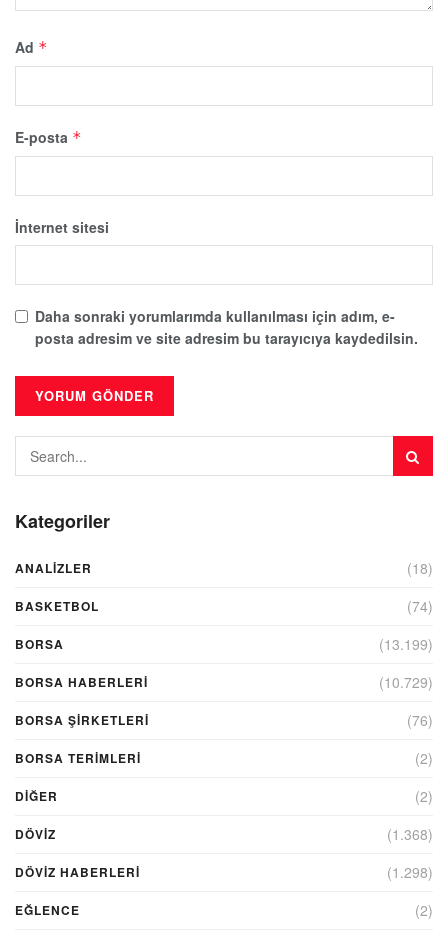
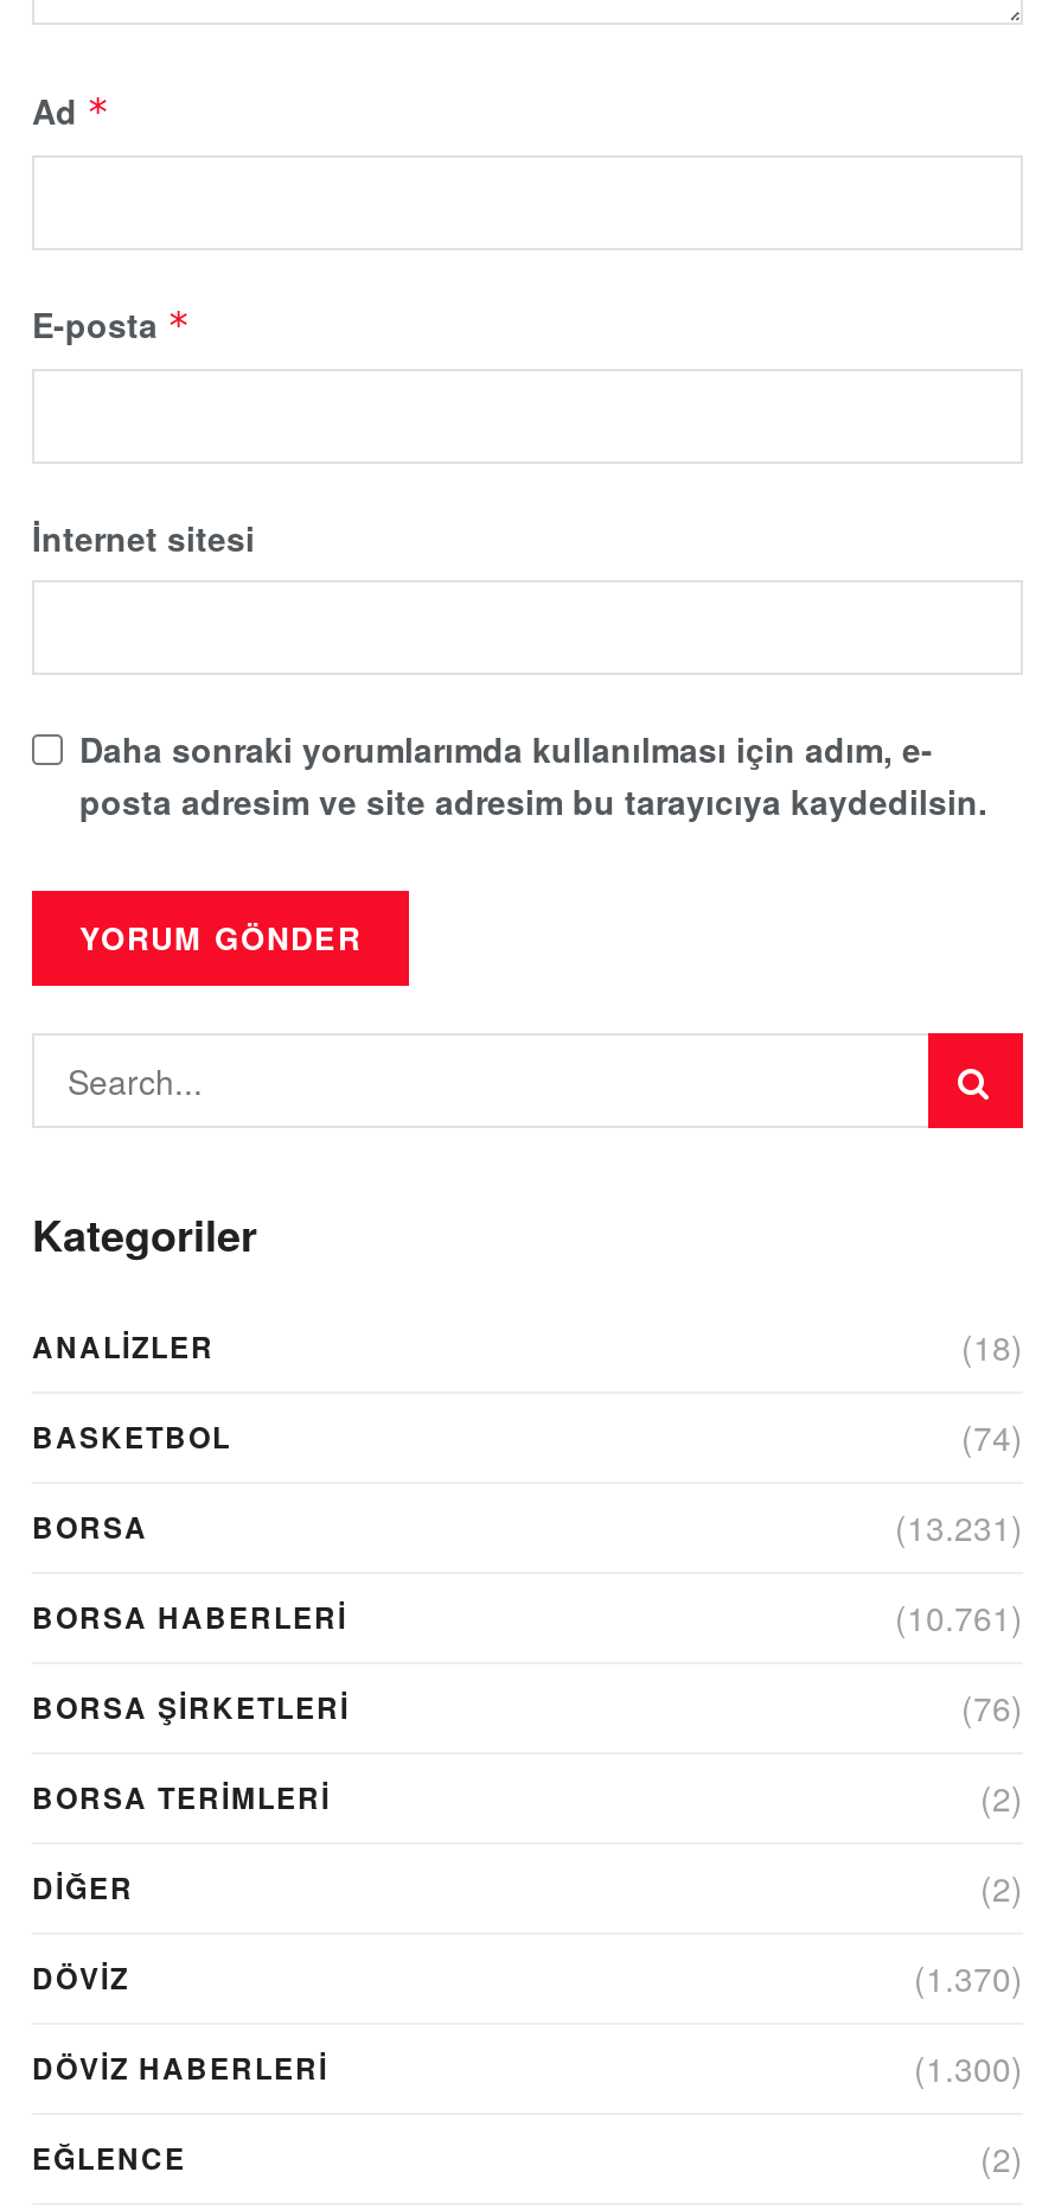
- (13.199)
+ (13.231)

- (10.729)
+ (10.761)

- (1.368)
+ (1.370)

- (1.298)
+ (1.300)
